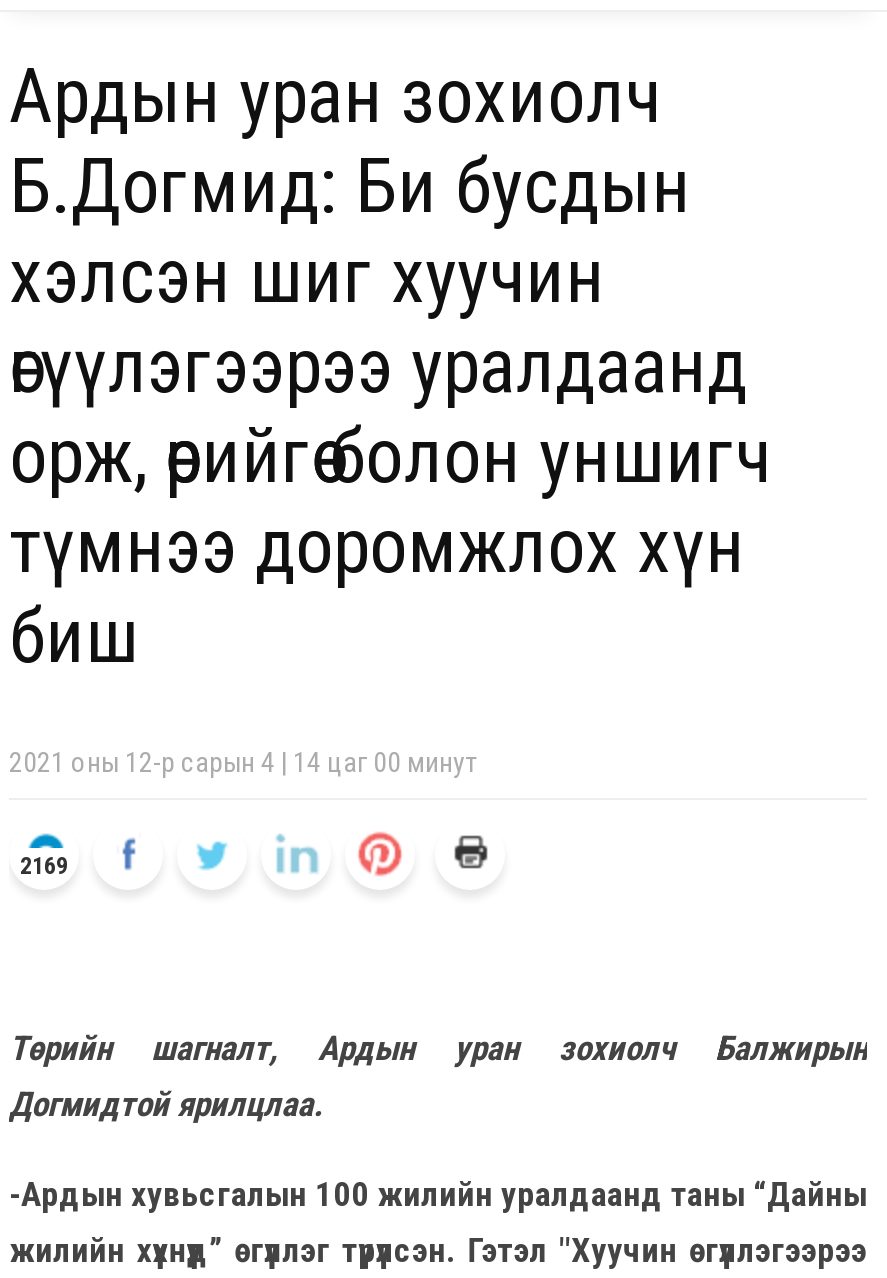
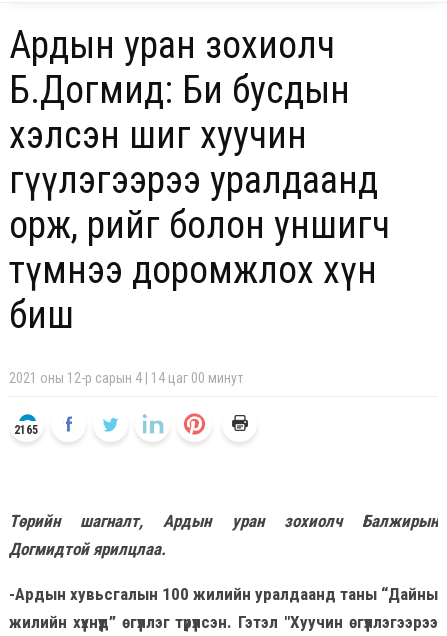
- 2169
+ 2165
